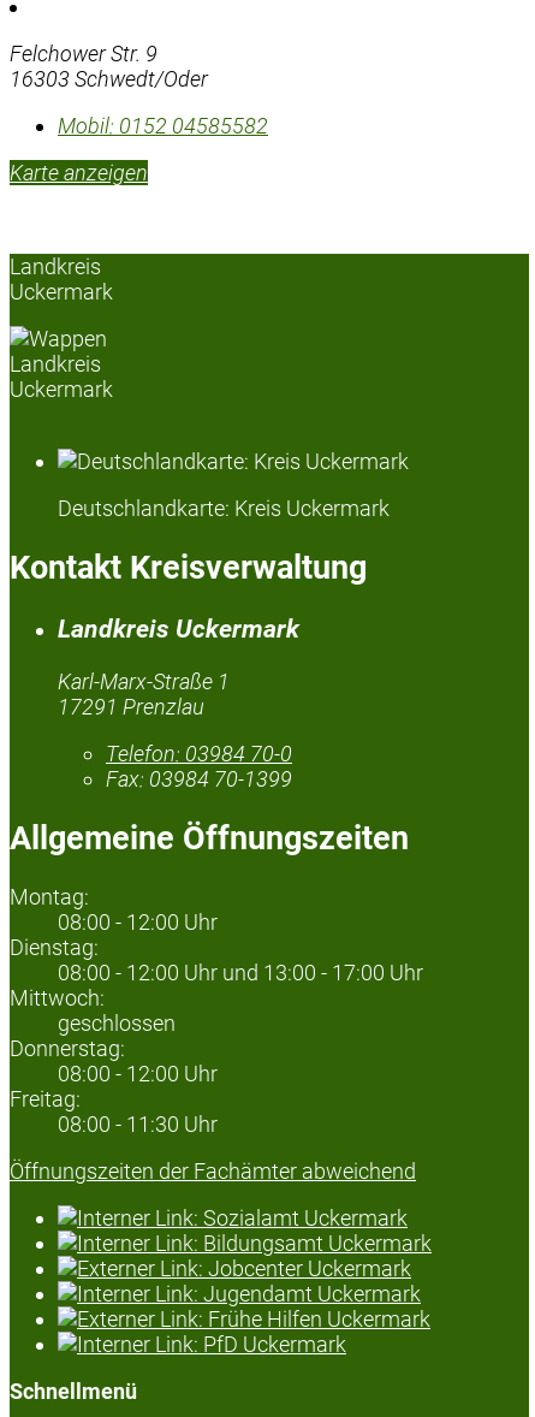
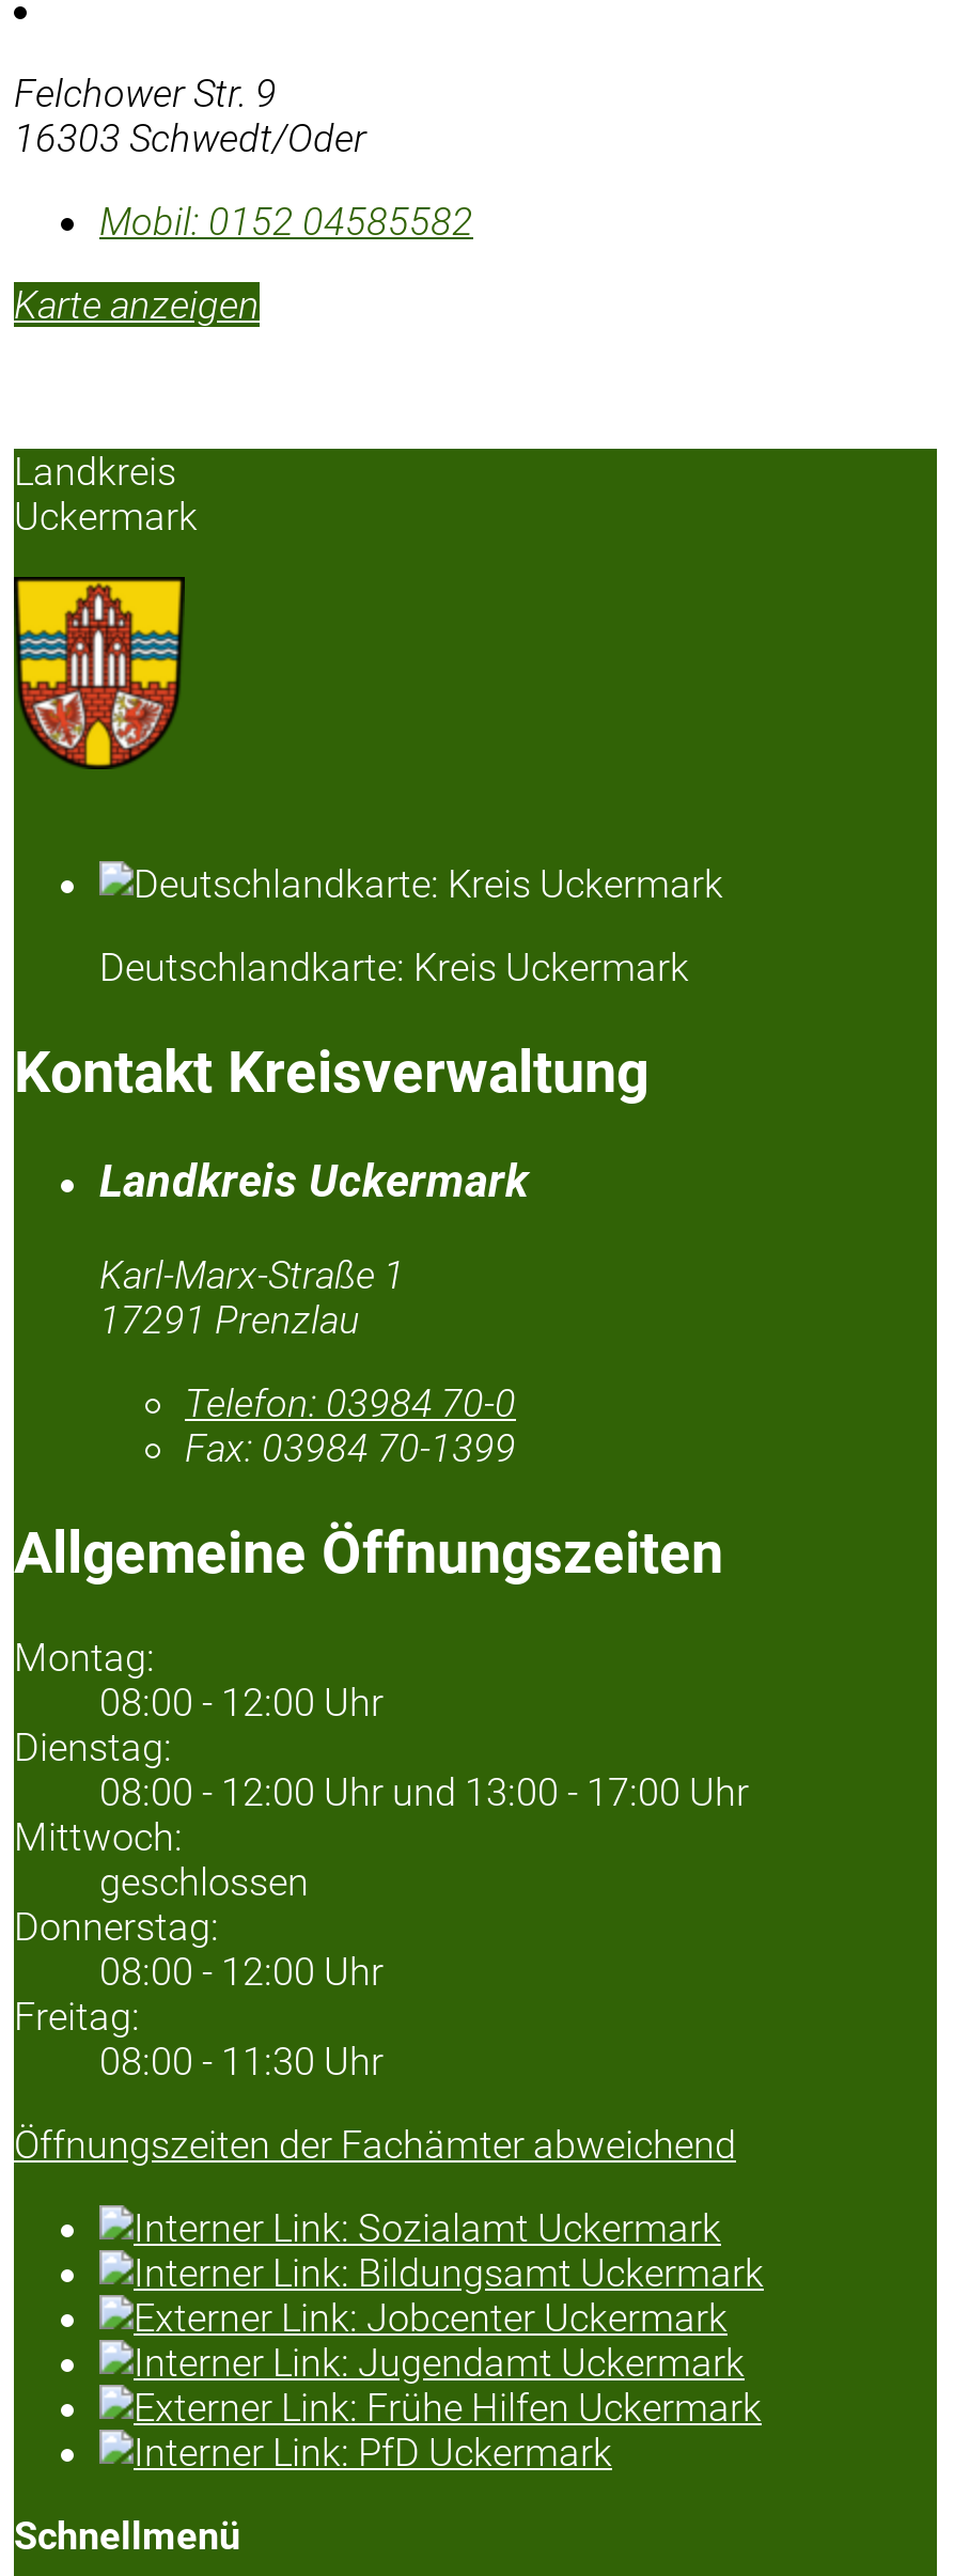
- [image]
+ [image]
